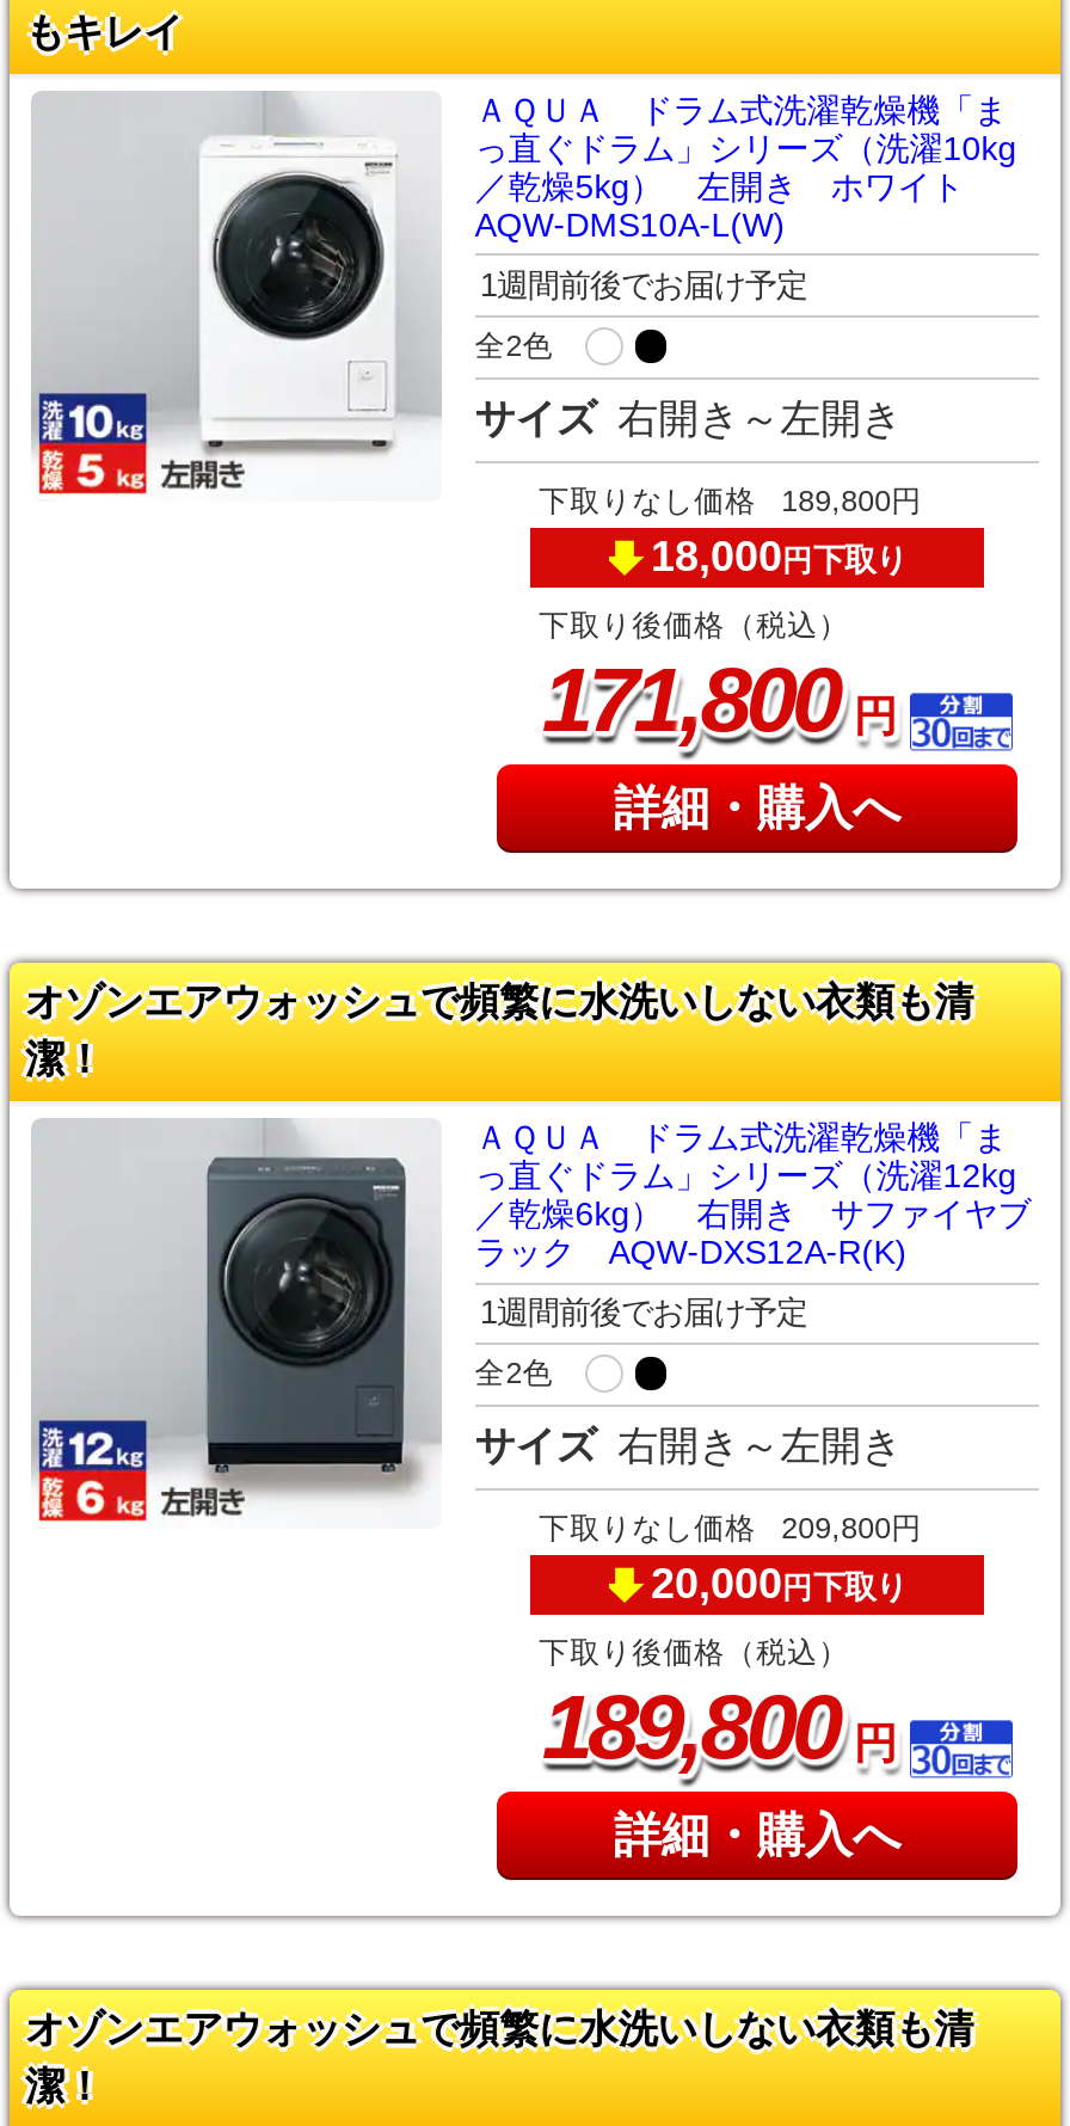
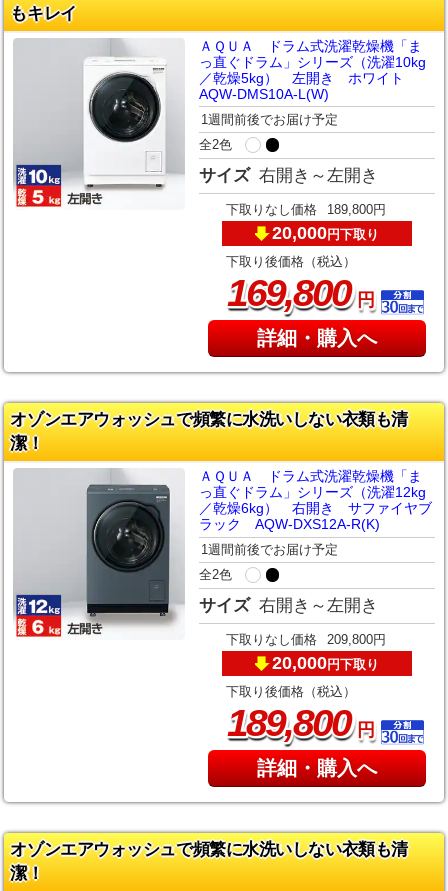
- 18,000円下取り
+ 20,000円下取り

- 171,800 円
+ 169,800 円
